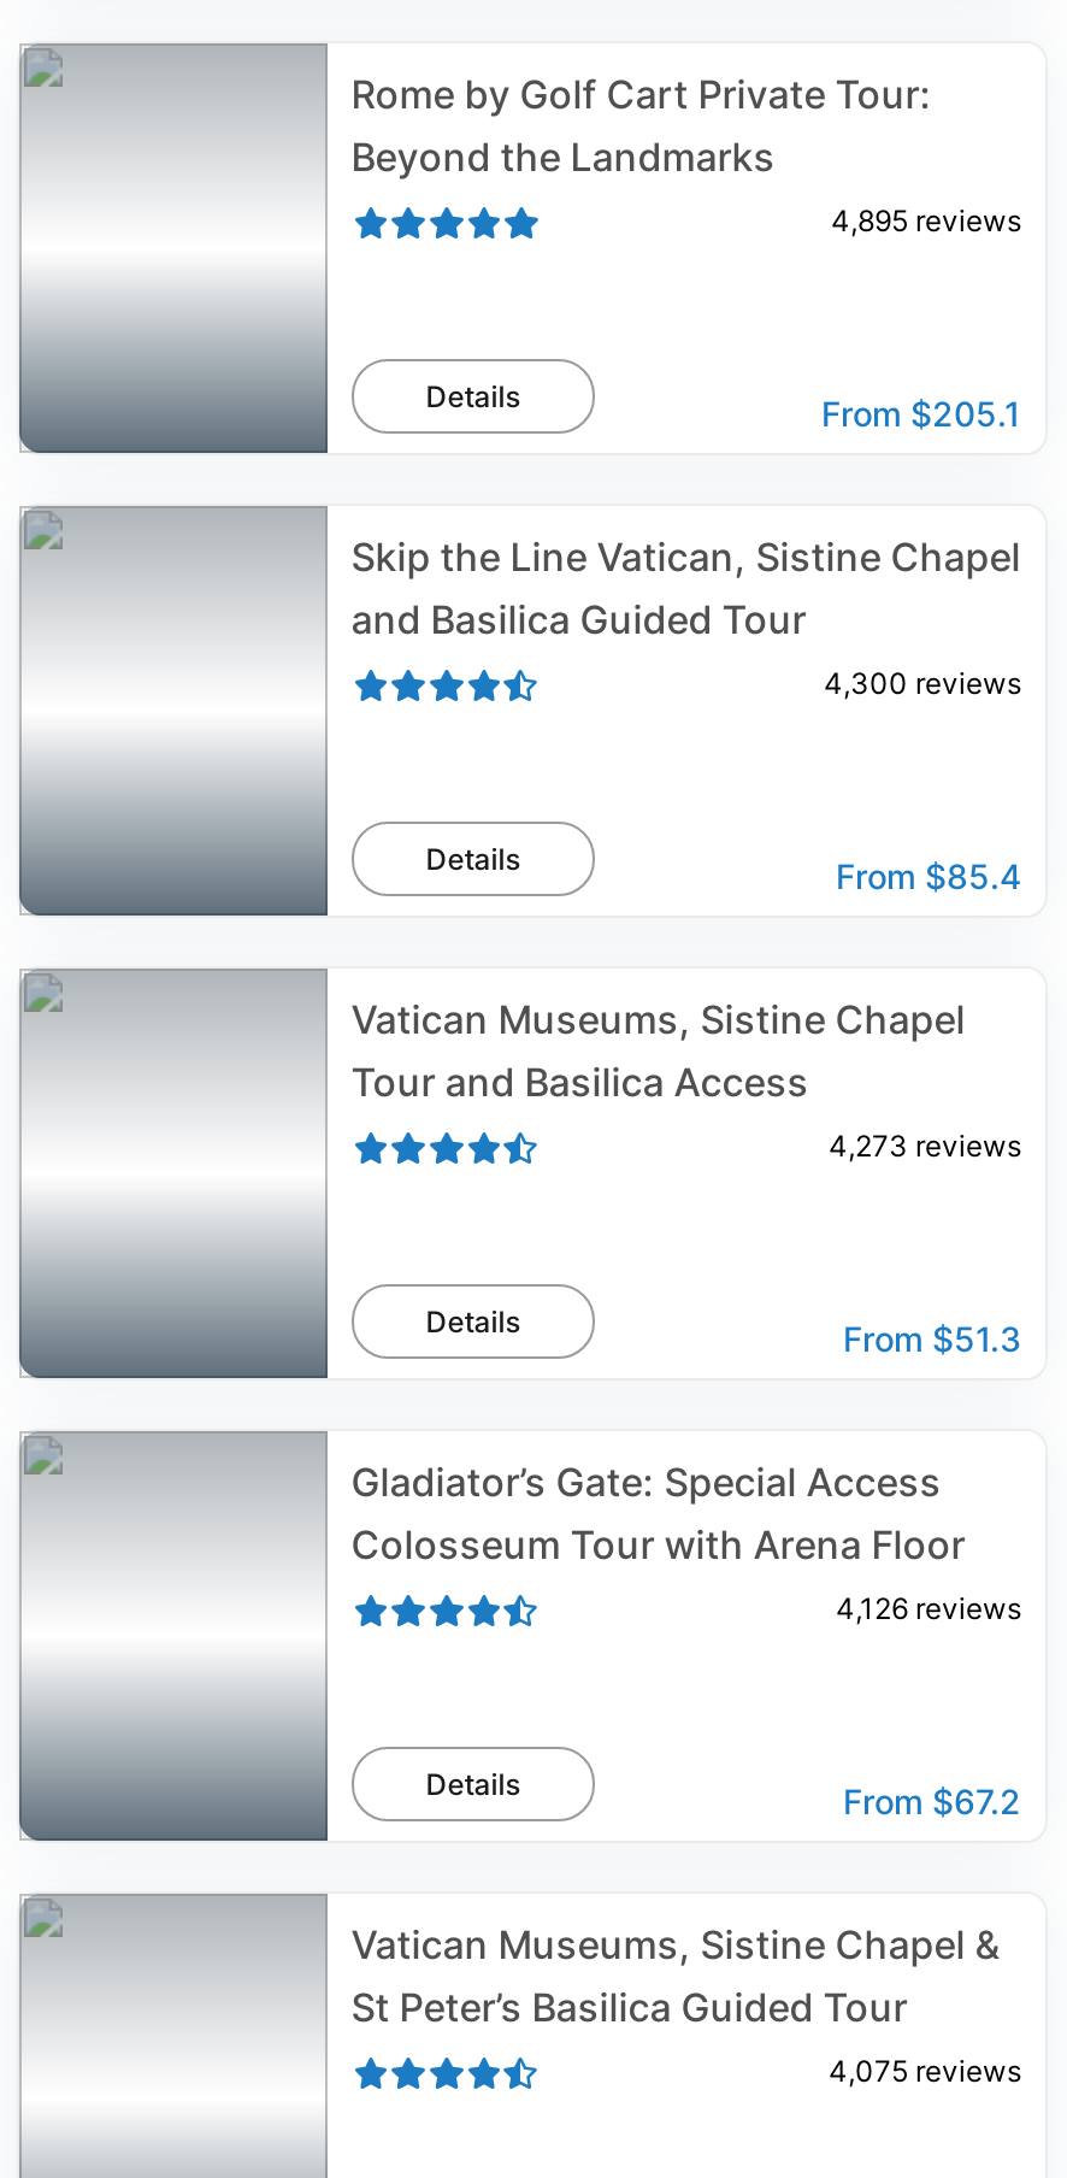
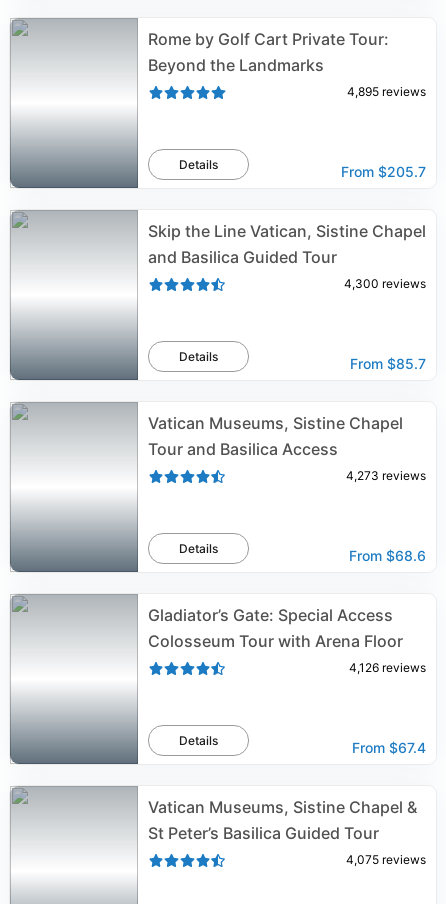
- From $205.1
+ From $205.7

- From $85.4
+ From $85.7

- From $51.3
+ From $68.6

- From $67.2
+ From $67.4
